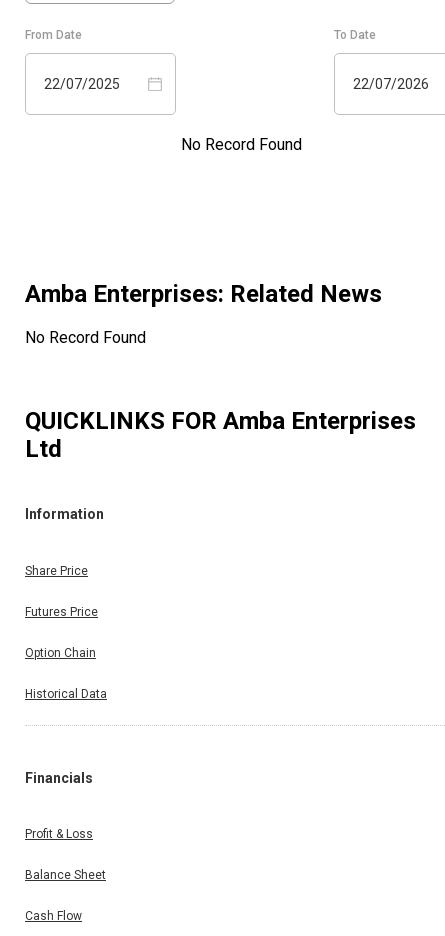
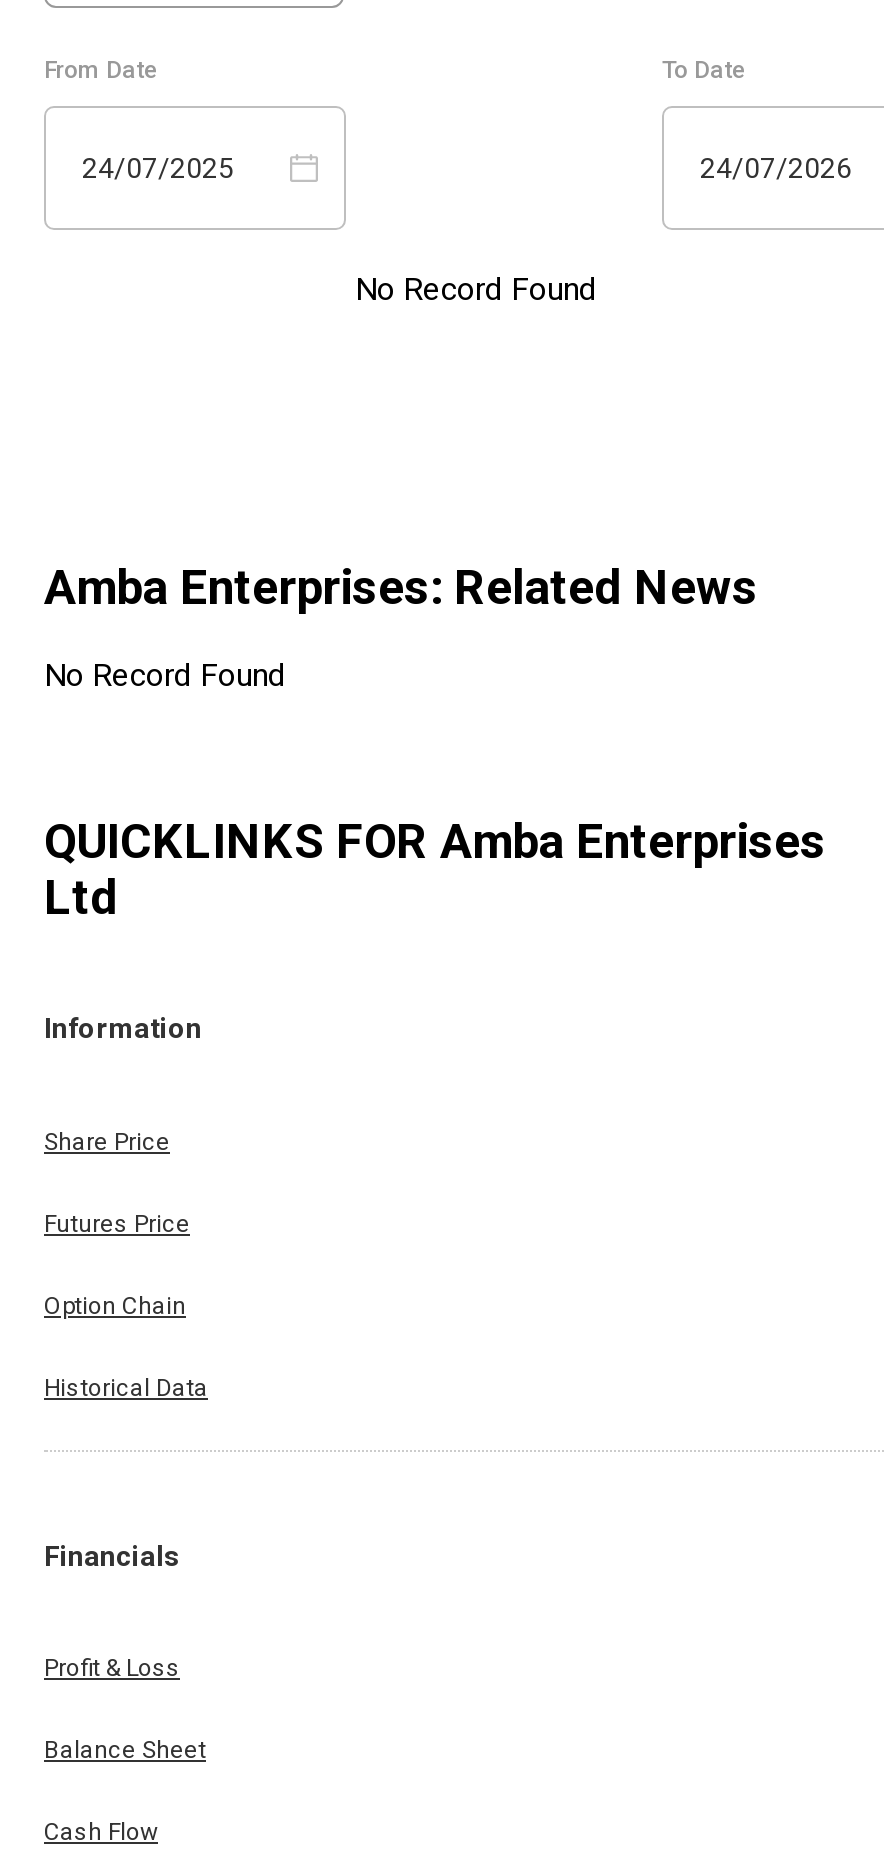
- 22/07/2025
+ 24/07/2025

- 22/07/2026
+ 24/07/2026
